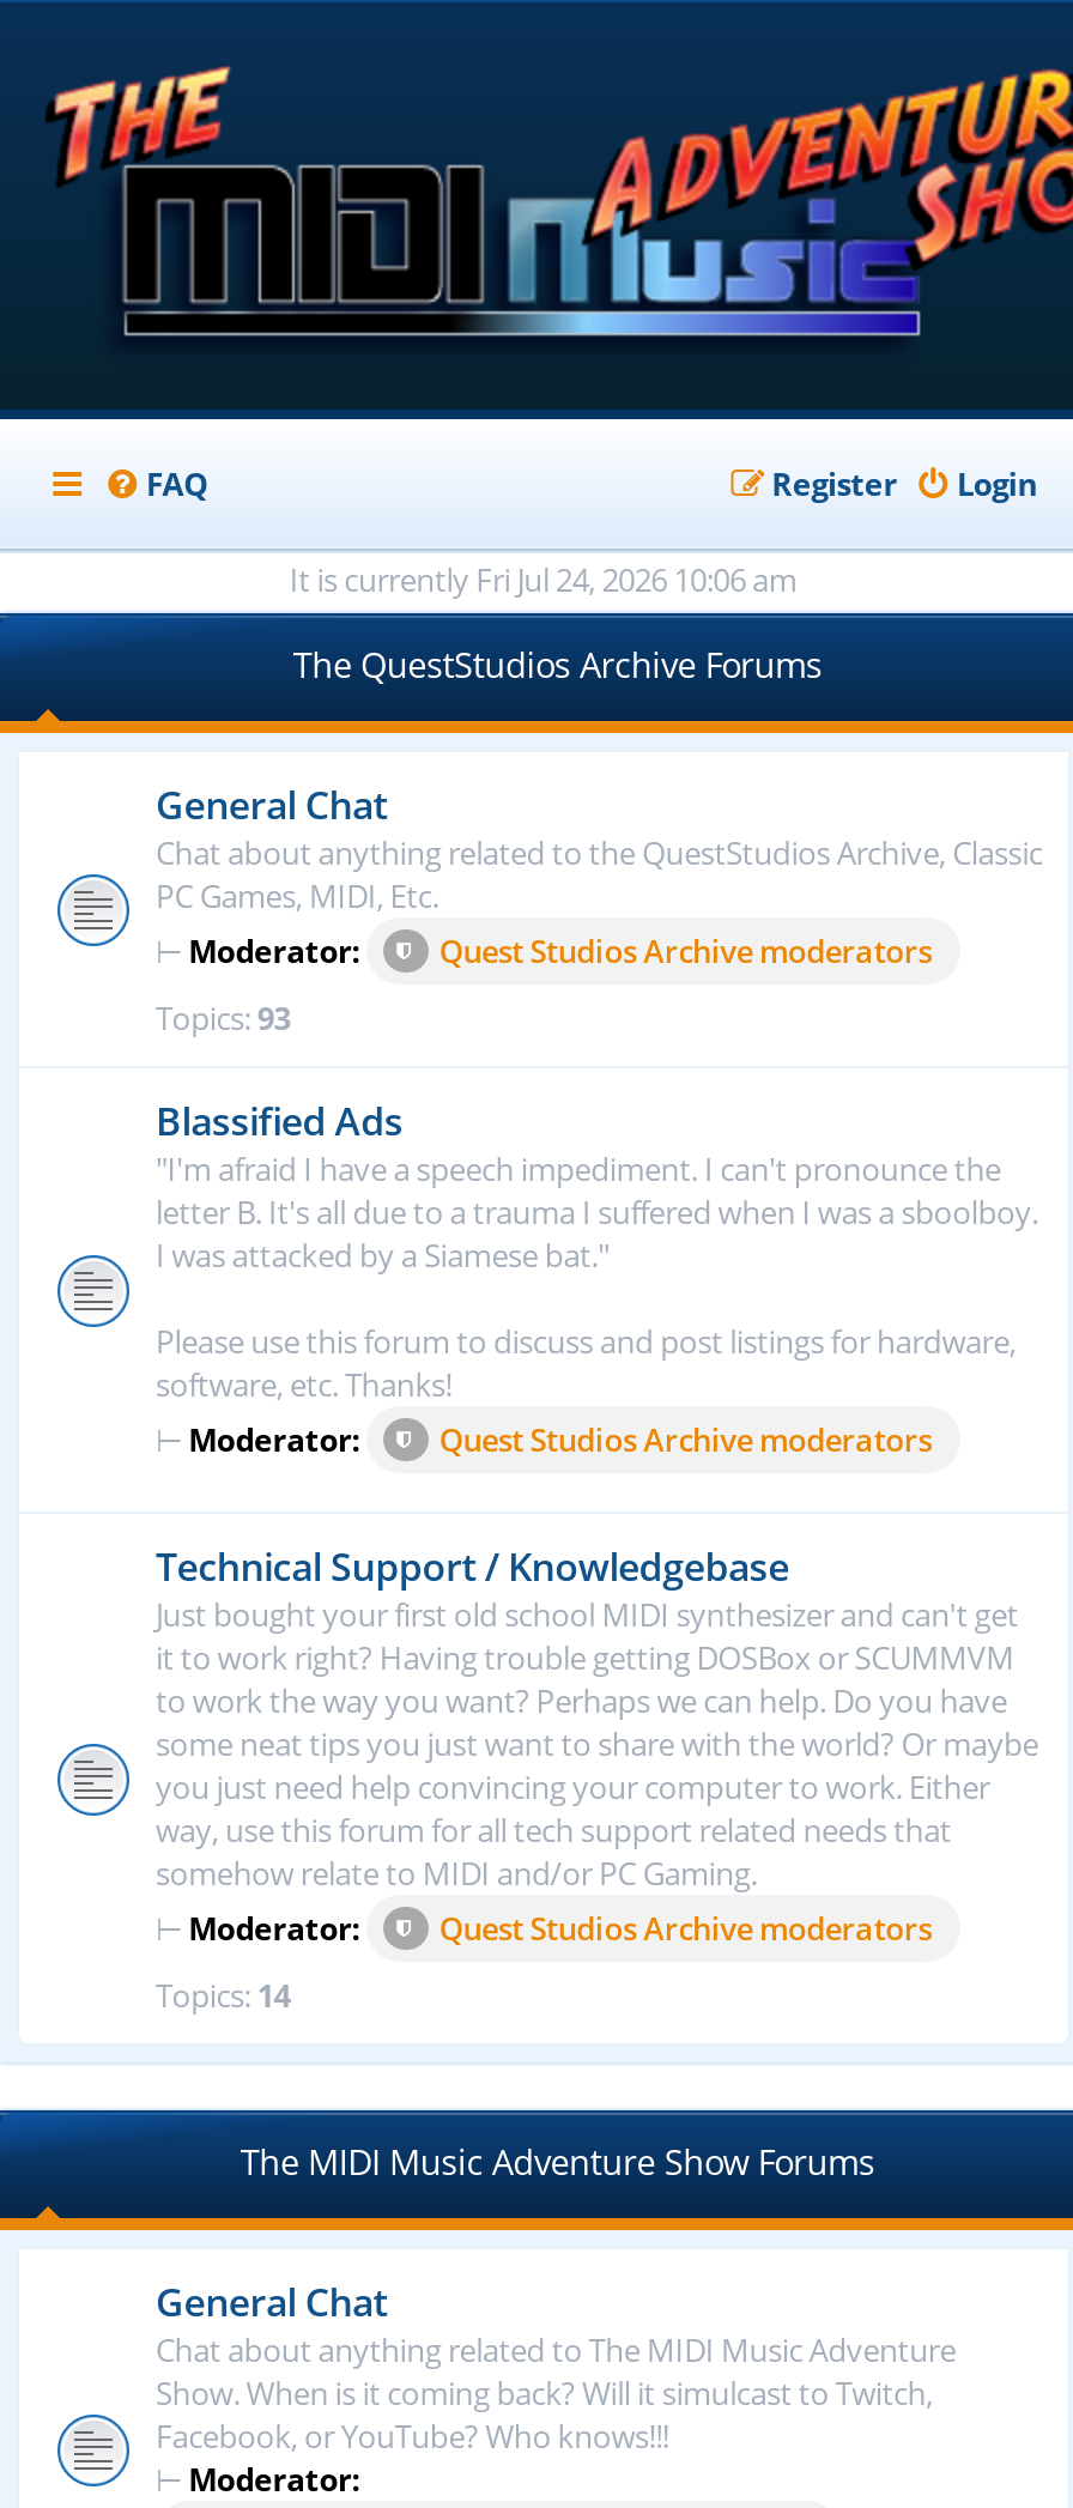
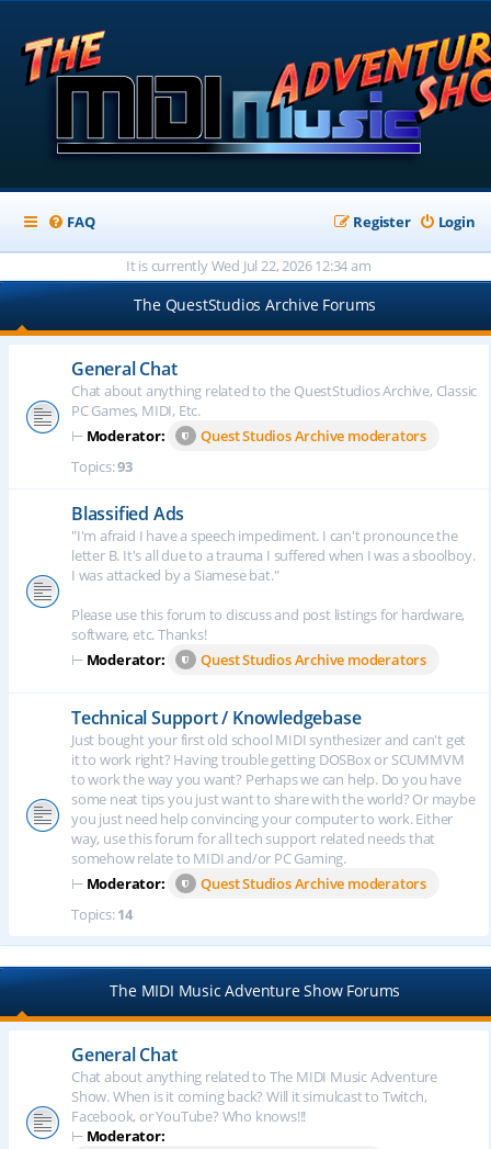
- It is currently Fri Jul 24, 2026 10:06 am
+ It is currently Wed Jul 22, 2026 12:34 am
